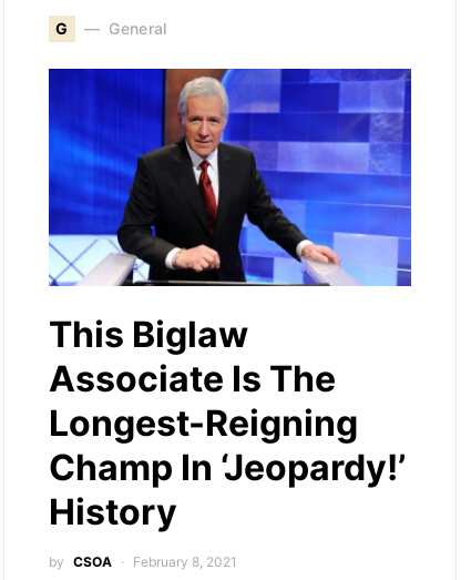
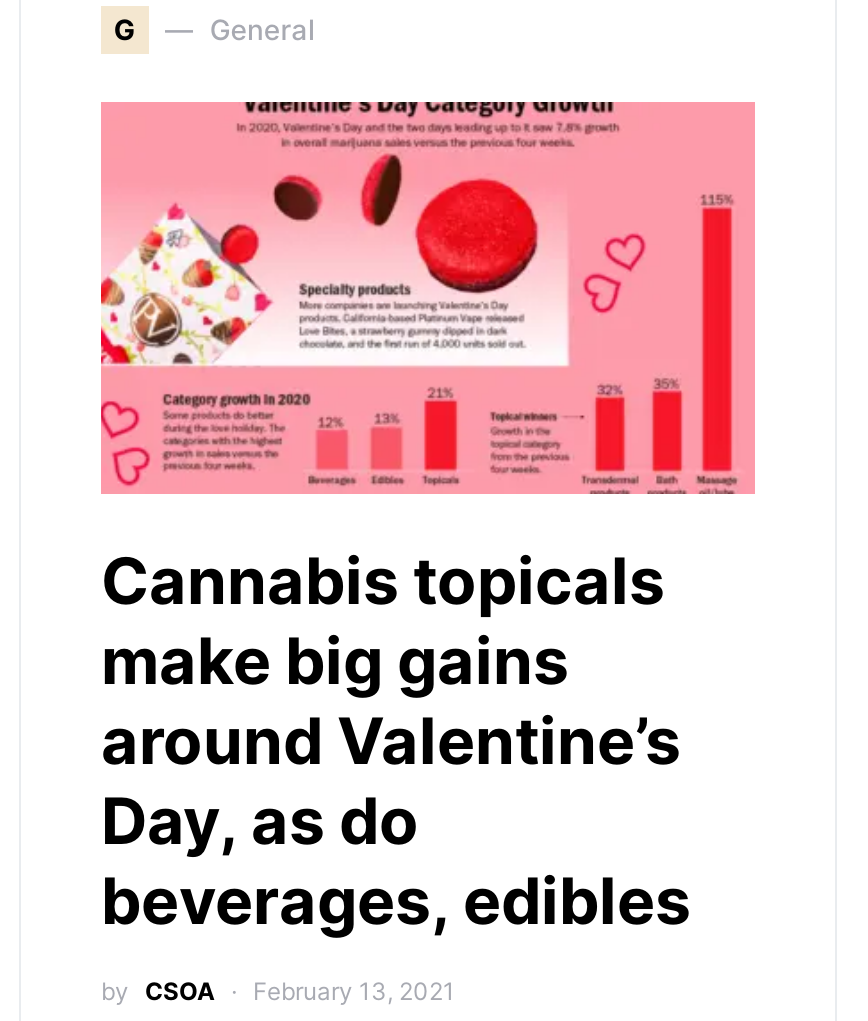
- [image]
- This Biglaw
- Associate Is The
- Longest-Reigning
- Champ In ‘Jeopardy!’
- History
+ [image]
+ Cannabis topicals
+ make big gains
+ around Valentine’s
+ Day, as do
+ beverages, edibles

- February 8, 2021
+ February 13, 2021
